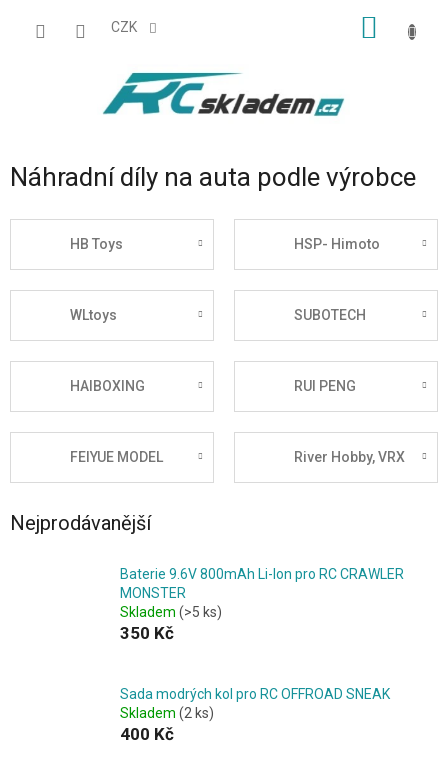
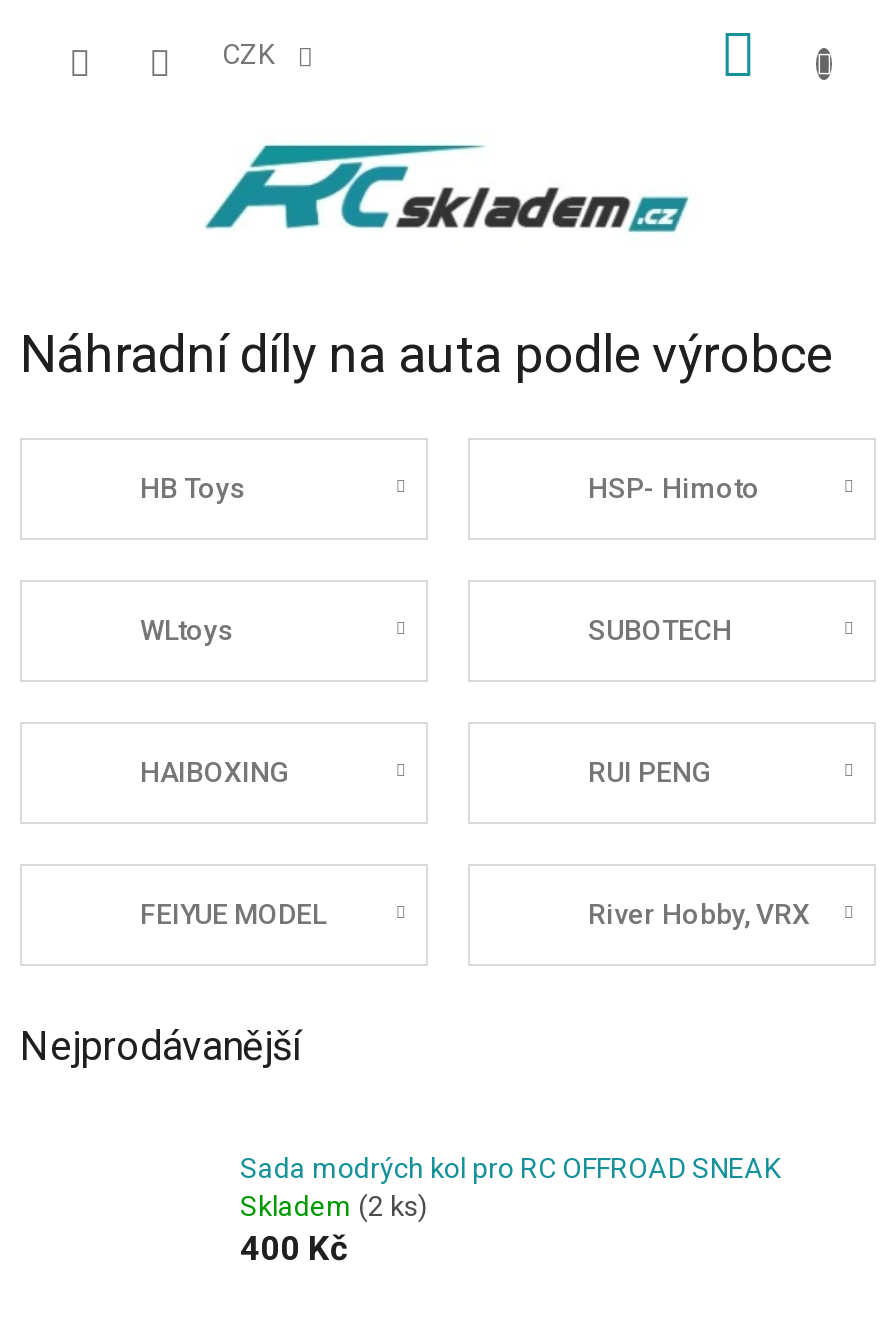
- Baterie 9.6V 800mAh Li-Ion pro RC CRAWLER
- MONSTER
- Skladem (>5 ks)
- 350 Kč
